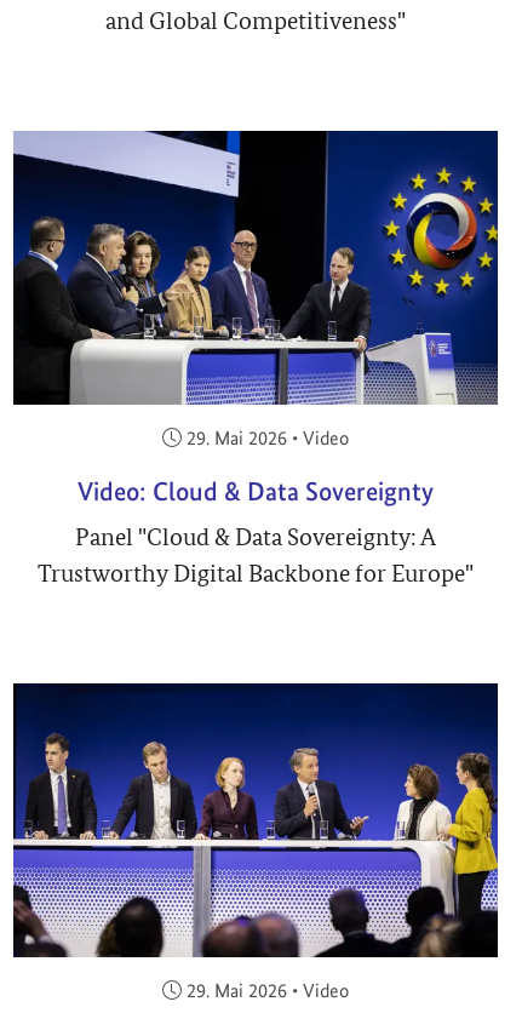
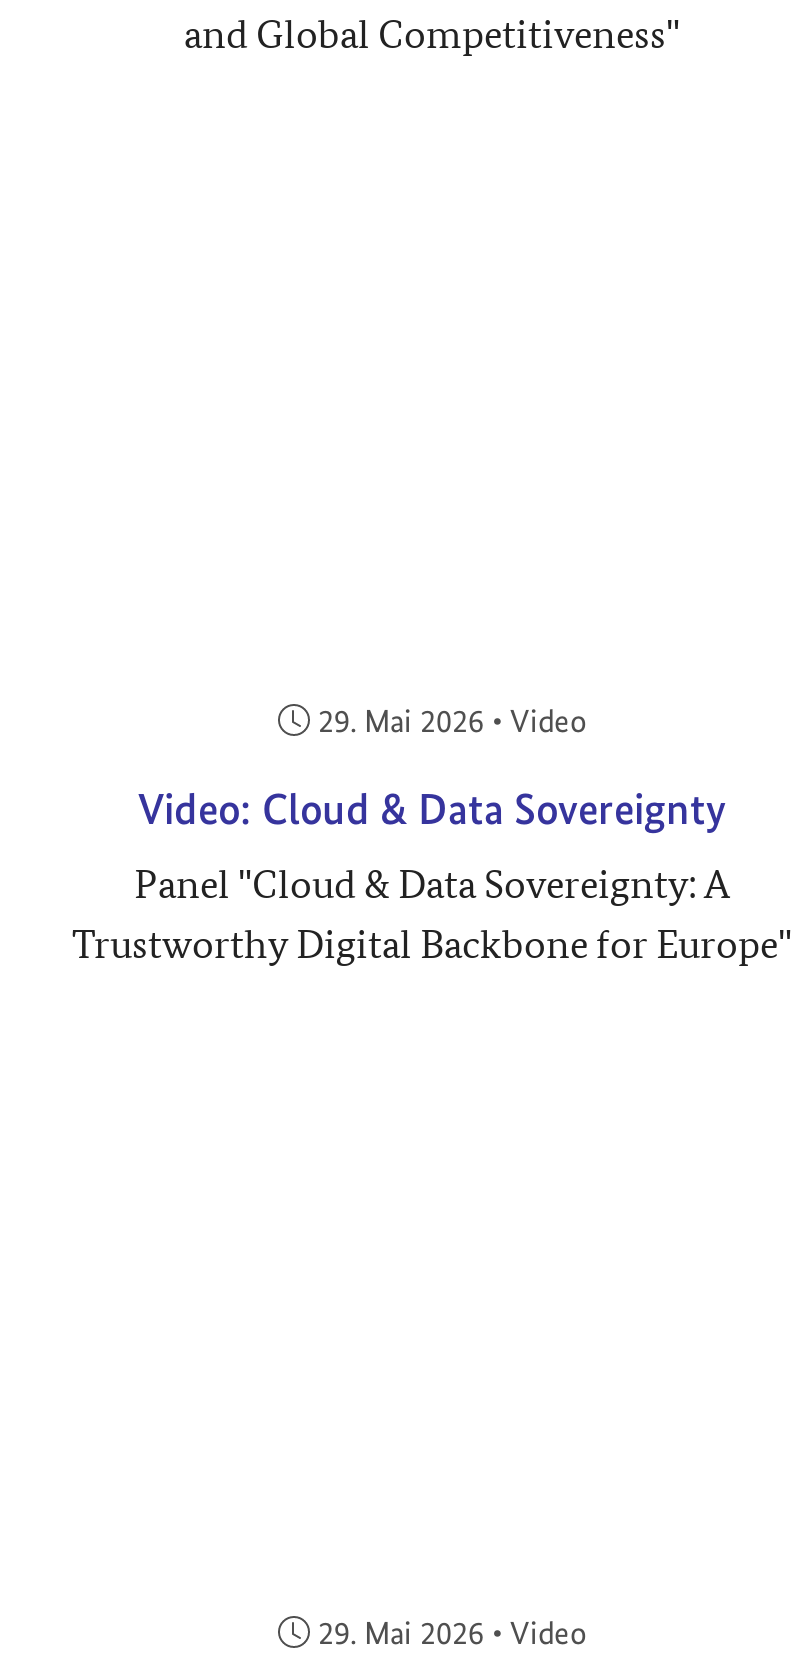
- [image]

- [image]
